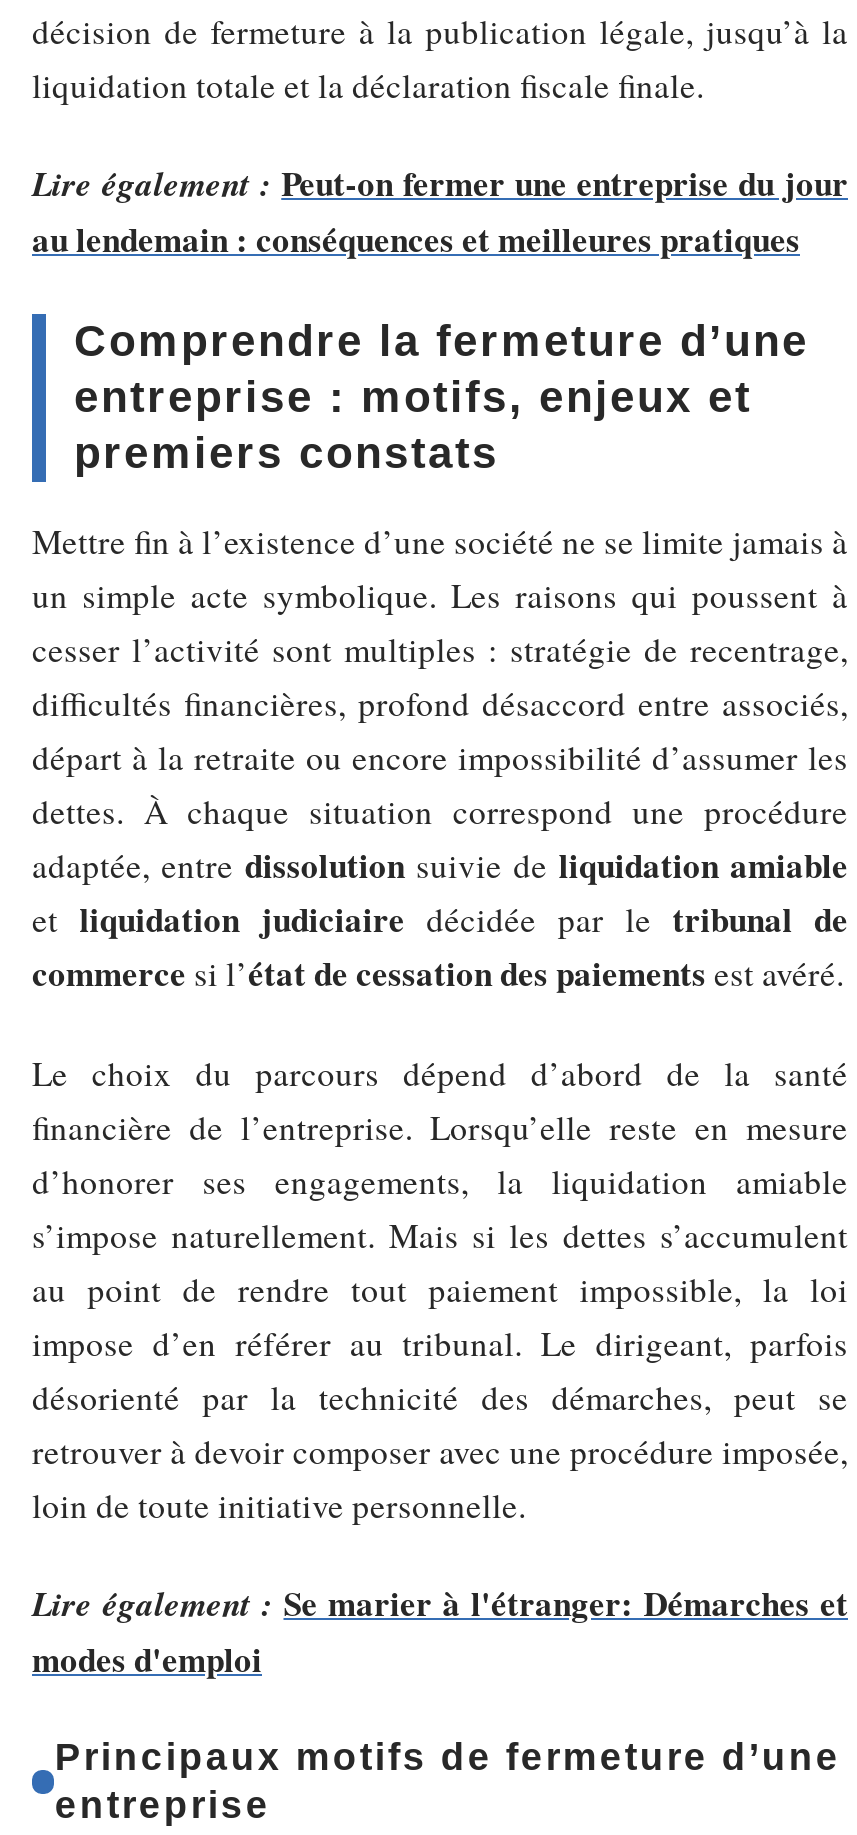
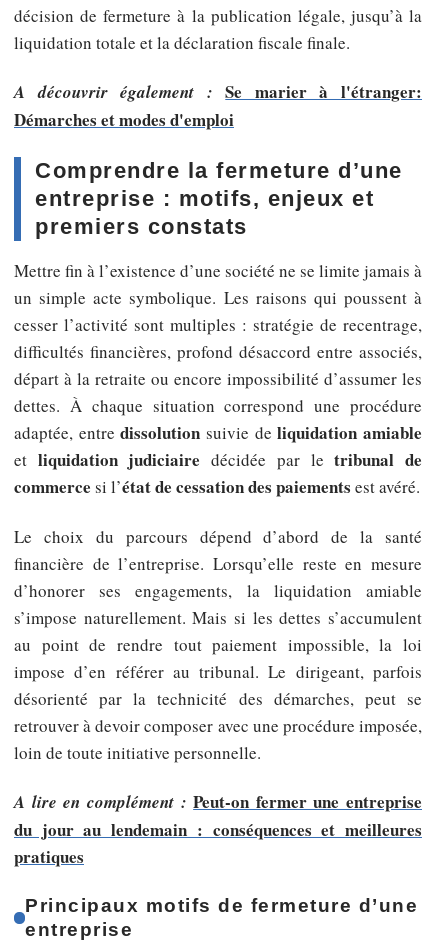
- Lire également : Peut-on fermer une entreprise du jour
- au lendemain : conséquences et meilleures pratiques
+ A découvrir également : Se marier à l'étranger:
+ Démarches et modes d'emploi

- Lire également : Se marier à l'étranger: Démarches et
- modes d'emploi
+ A lire en complément : Peut-on fermer une entreprise
+ du jour au lendemain : conséquences et meilleures
+ pratiques
